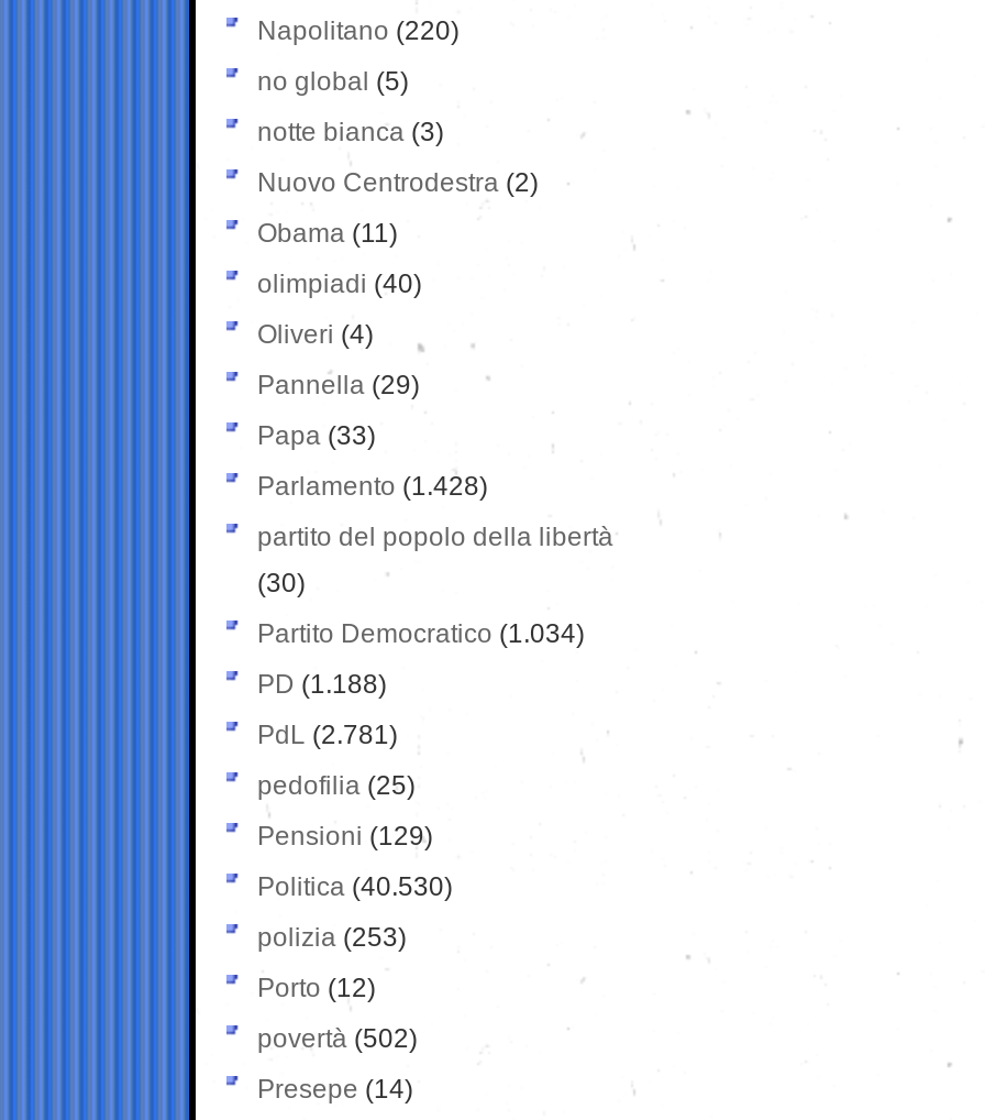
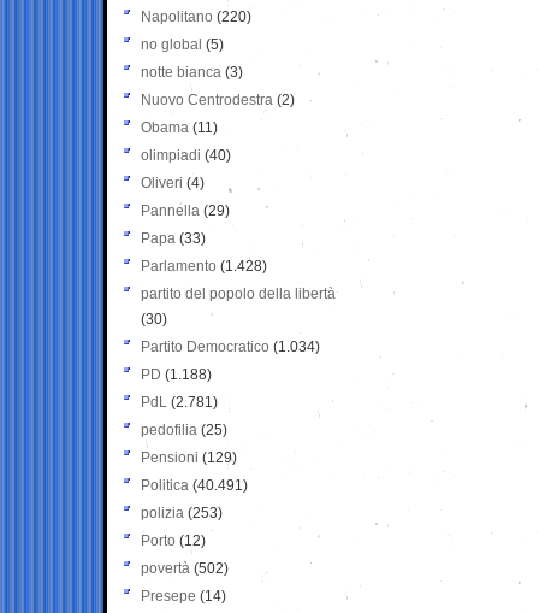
- Politica (40.530)
+ Politica (40.491)
